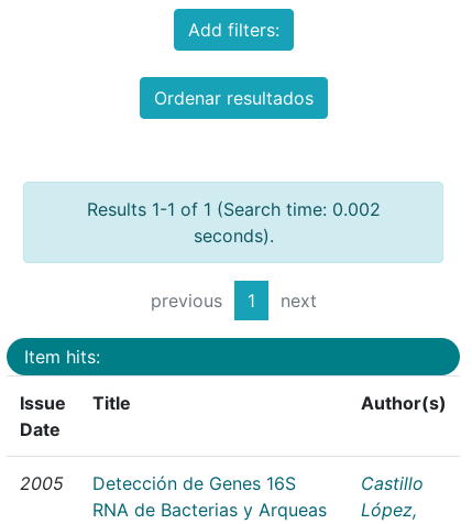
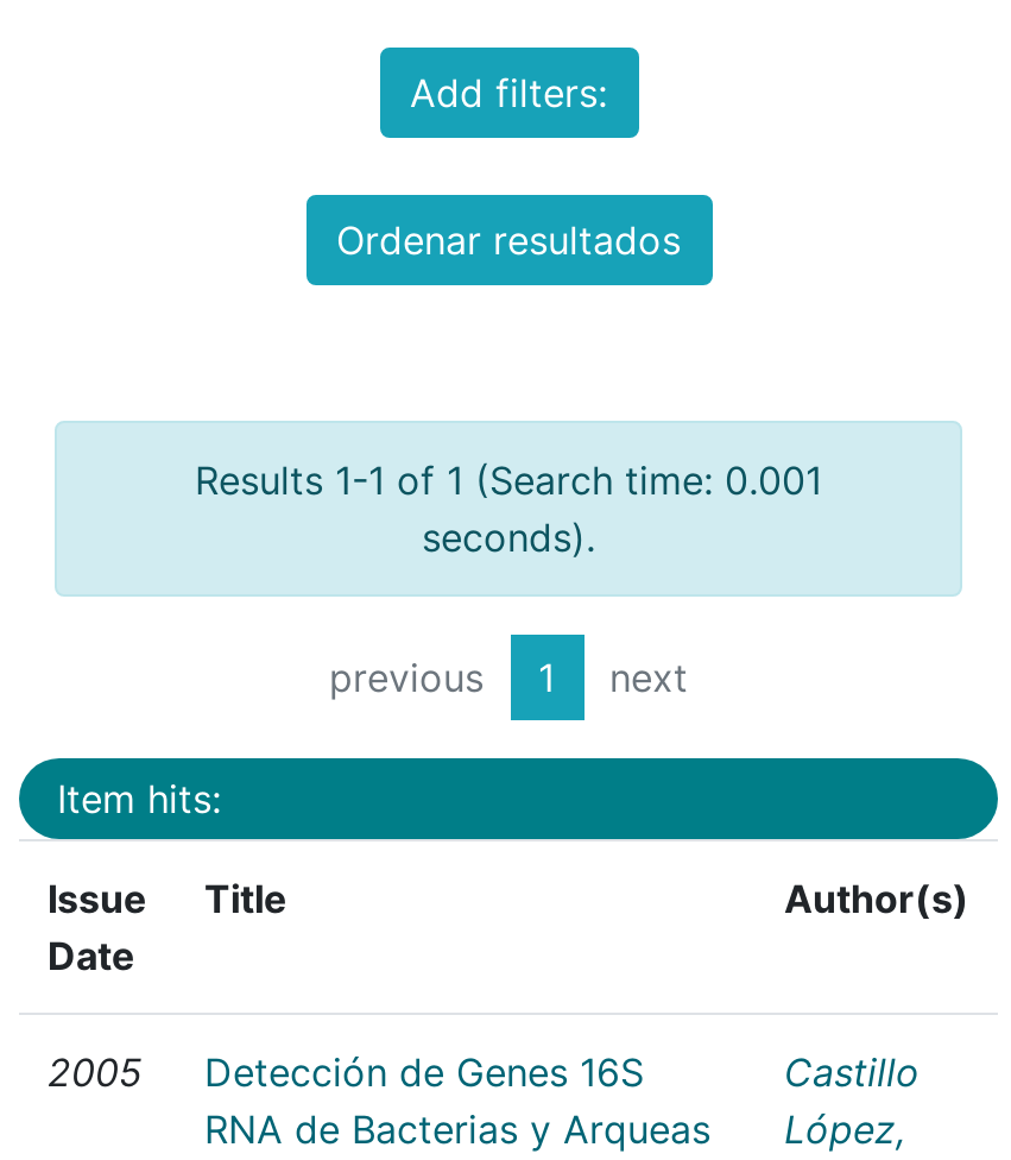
- Results 1-1 of 1 (Search time: 0.002
+ Results 1-1 of 1 (Search time: 0.001
